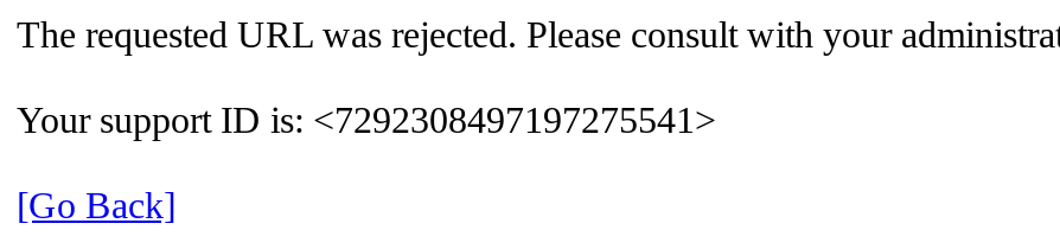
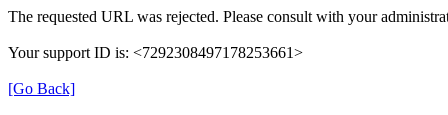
- Your support ID is: <7292308497197275541>
+ Your support ID is: <7292308497178253661>
